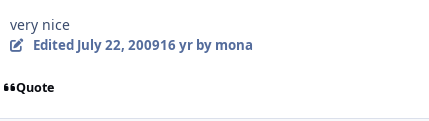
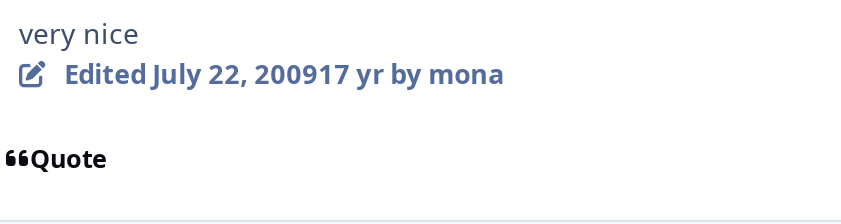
- Edited July 22, 200916 yr by mona
+ Edited July 22, 200917 yr by mona
